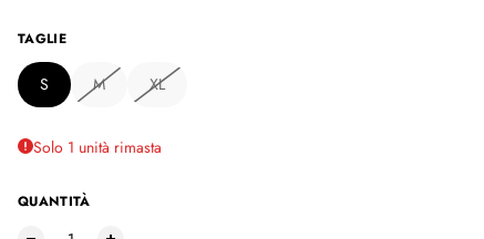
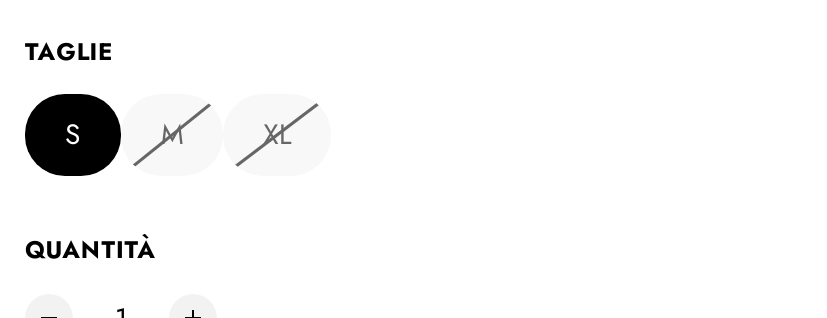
- Solo 1 unità rimasta
